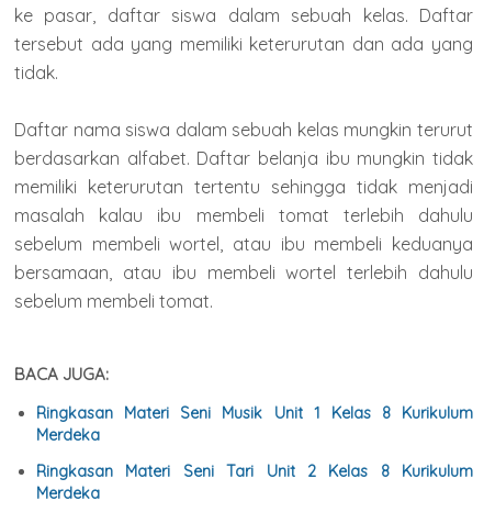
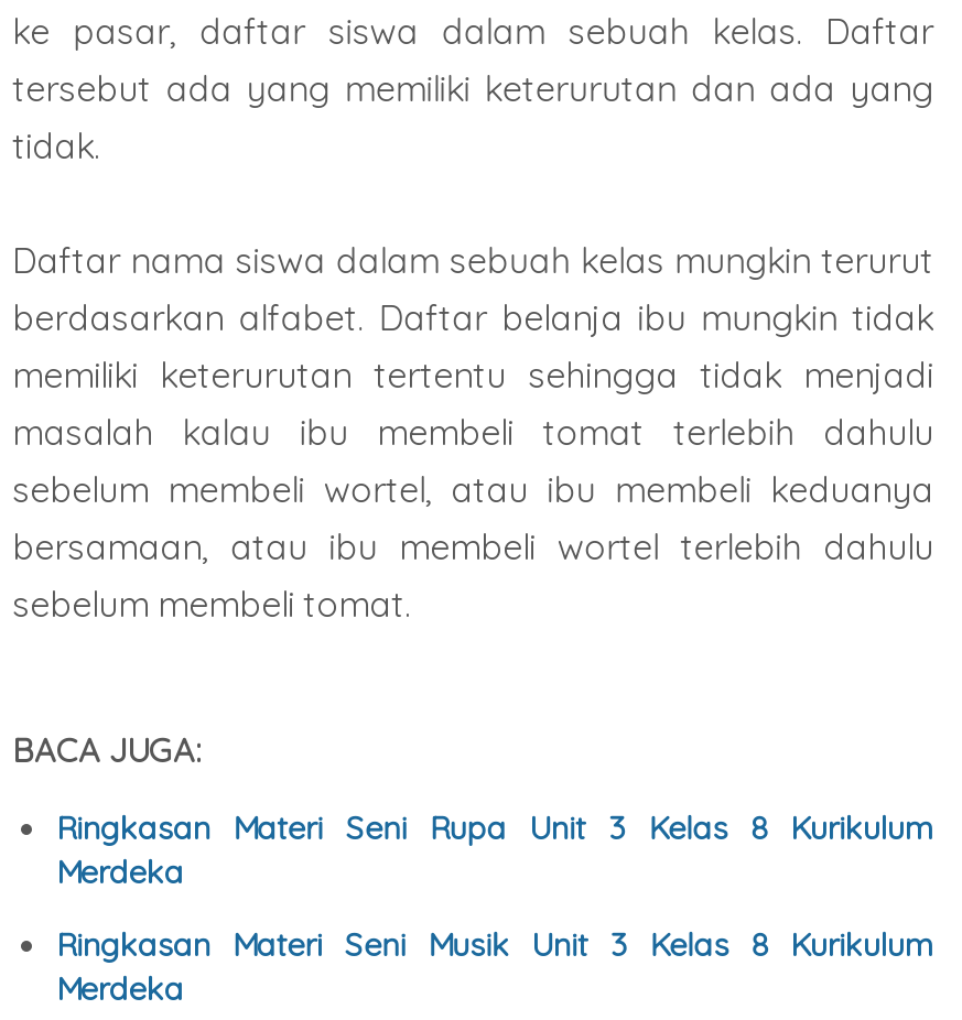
- Ringkasan Materi Seni Musik Unit 1 Kelas 8 Kurikulum
+ Ringkasan Materi Seni Rupa Unit 3 Kelas 8 Kurikulum

- Ringkasan Materi Seni Tari Unit 2 Kelas 8 Kurikulum
+ Ringkasan Materi Seni Musik Unit 3 Kelas 8 Kurikulum
